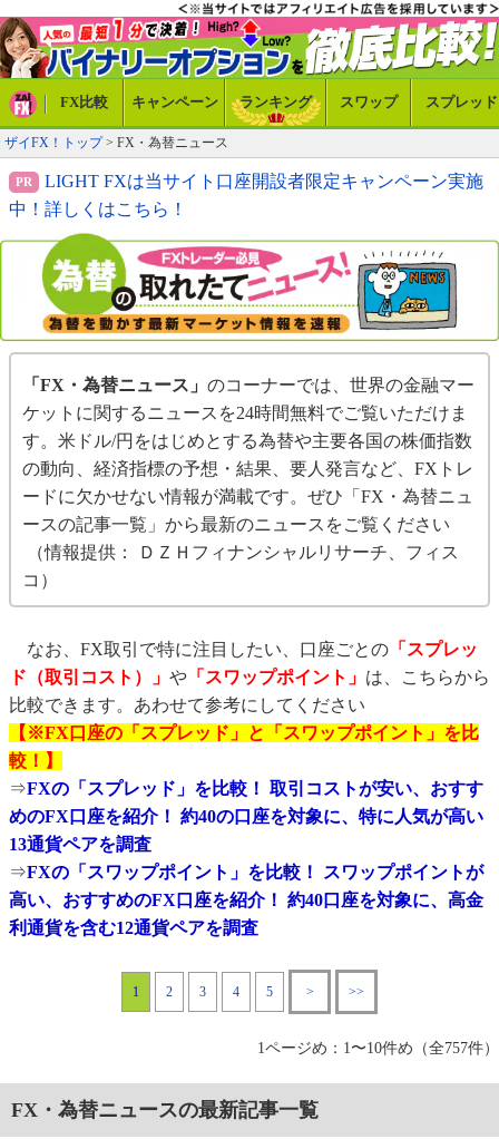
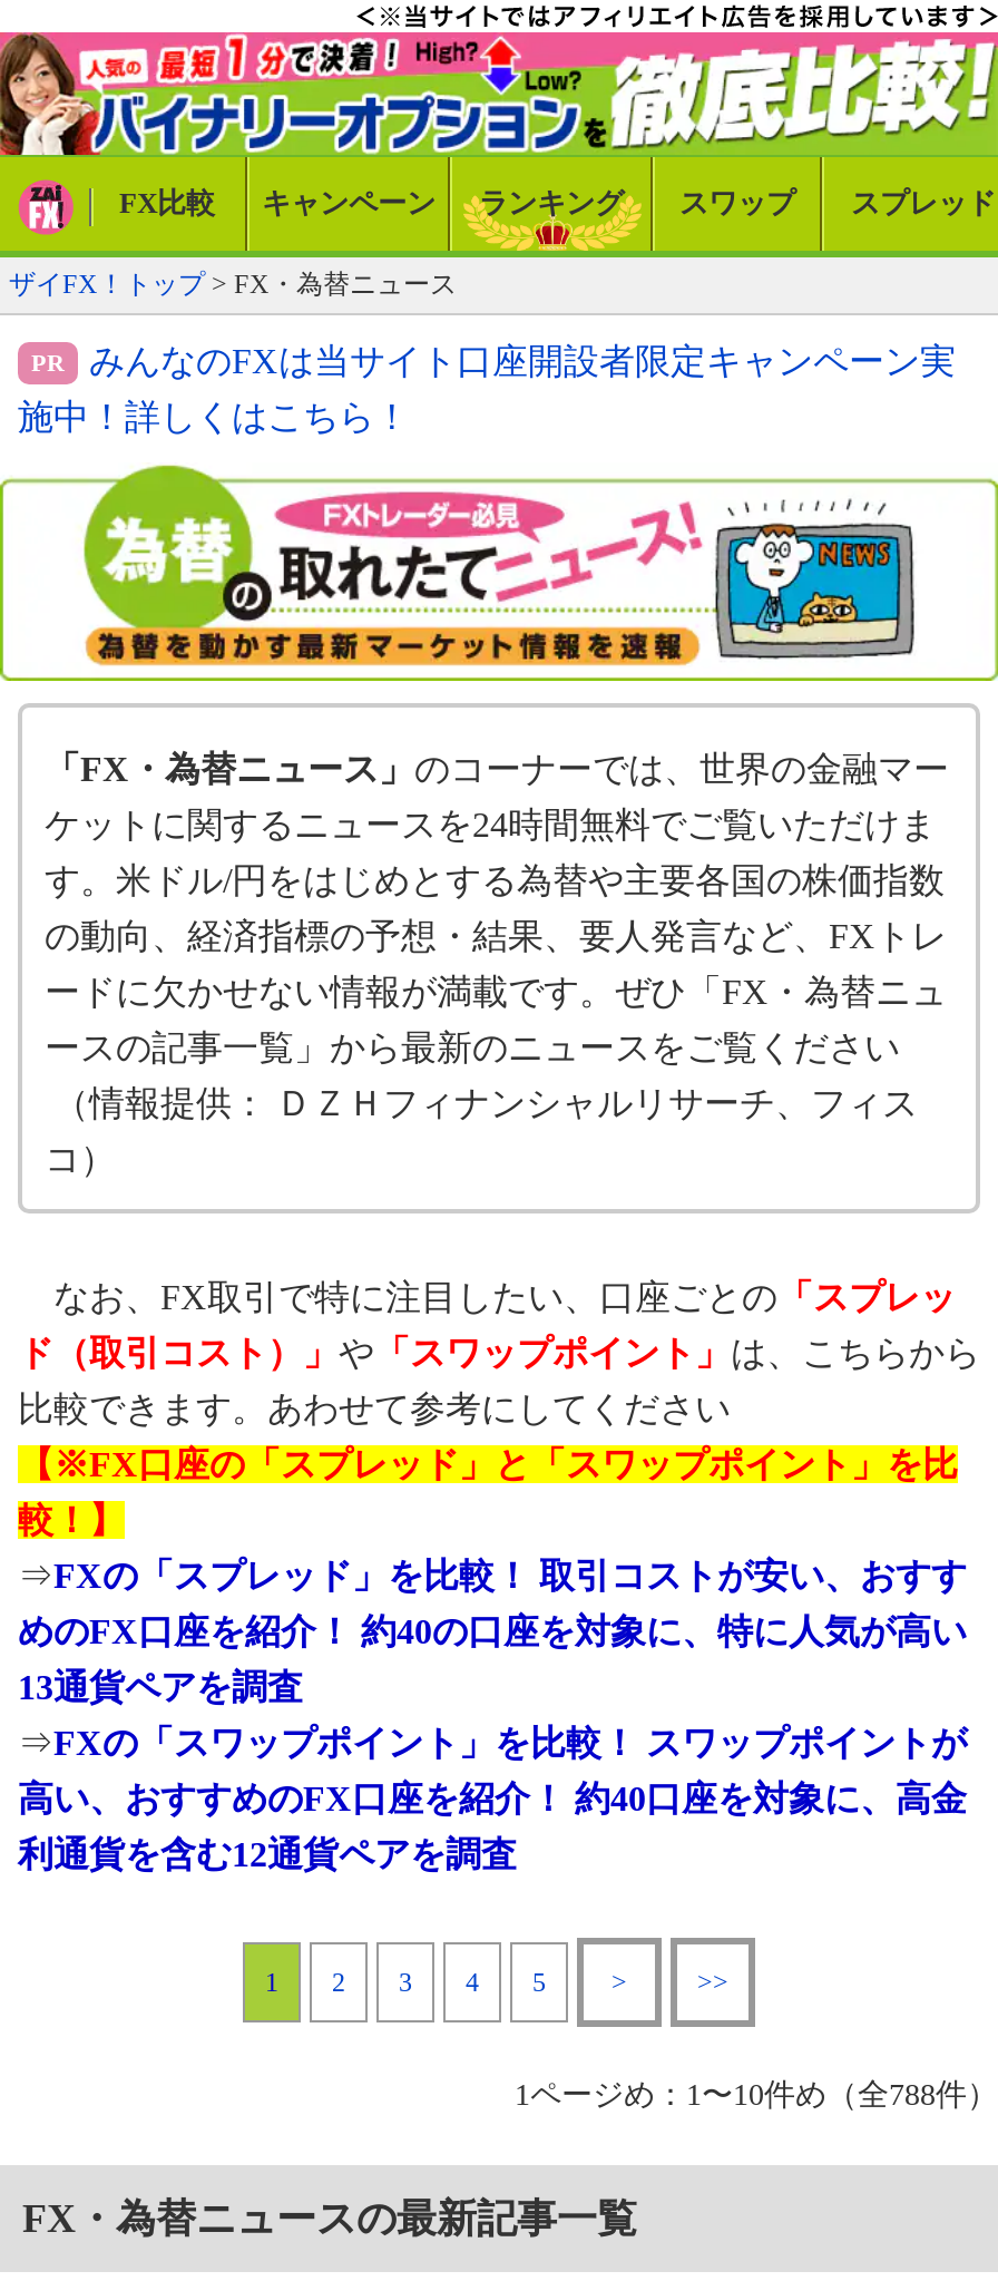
- LIGHT FXは当サイト口座開設者限定キャンペーン実施
+ みんなのFXは当サイト口座開設者限定キャンペーン実

- 中！詳しくはこちら！
+ 施中！詳しくはこちら！

- 1ページめ：1〜10件め（全757件）
+ 1ページめ：1〜10件め（全788件）
